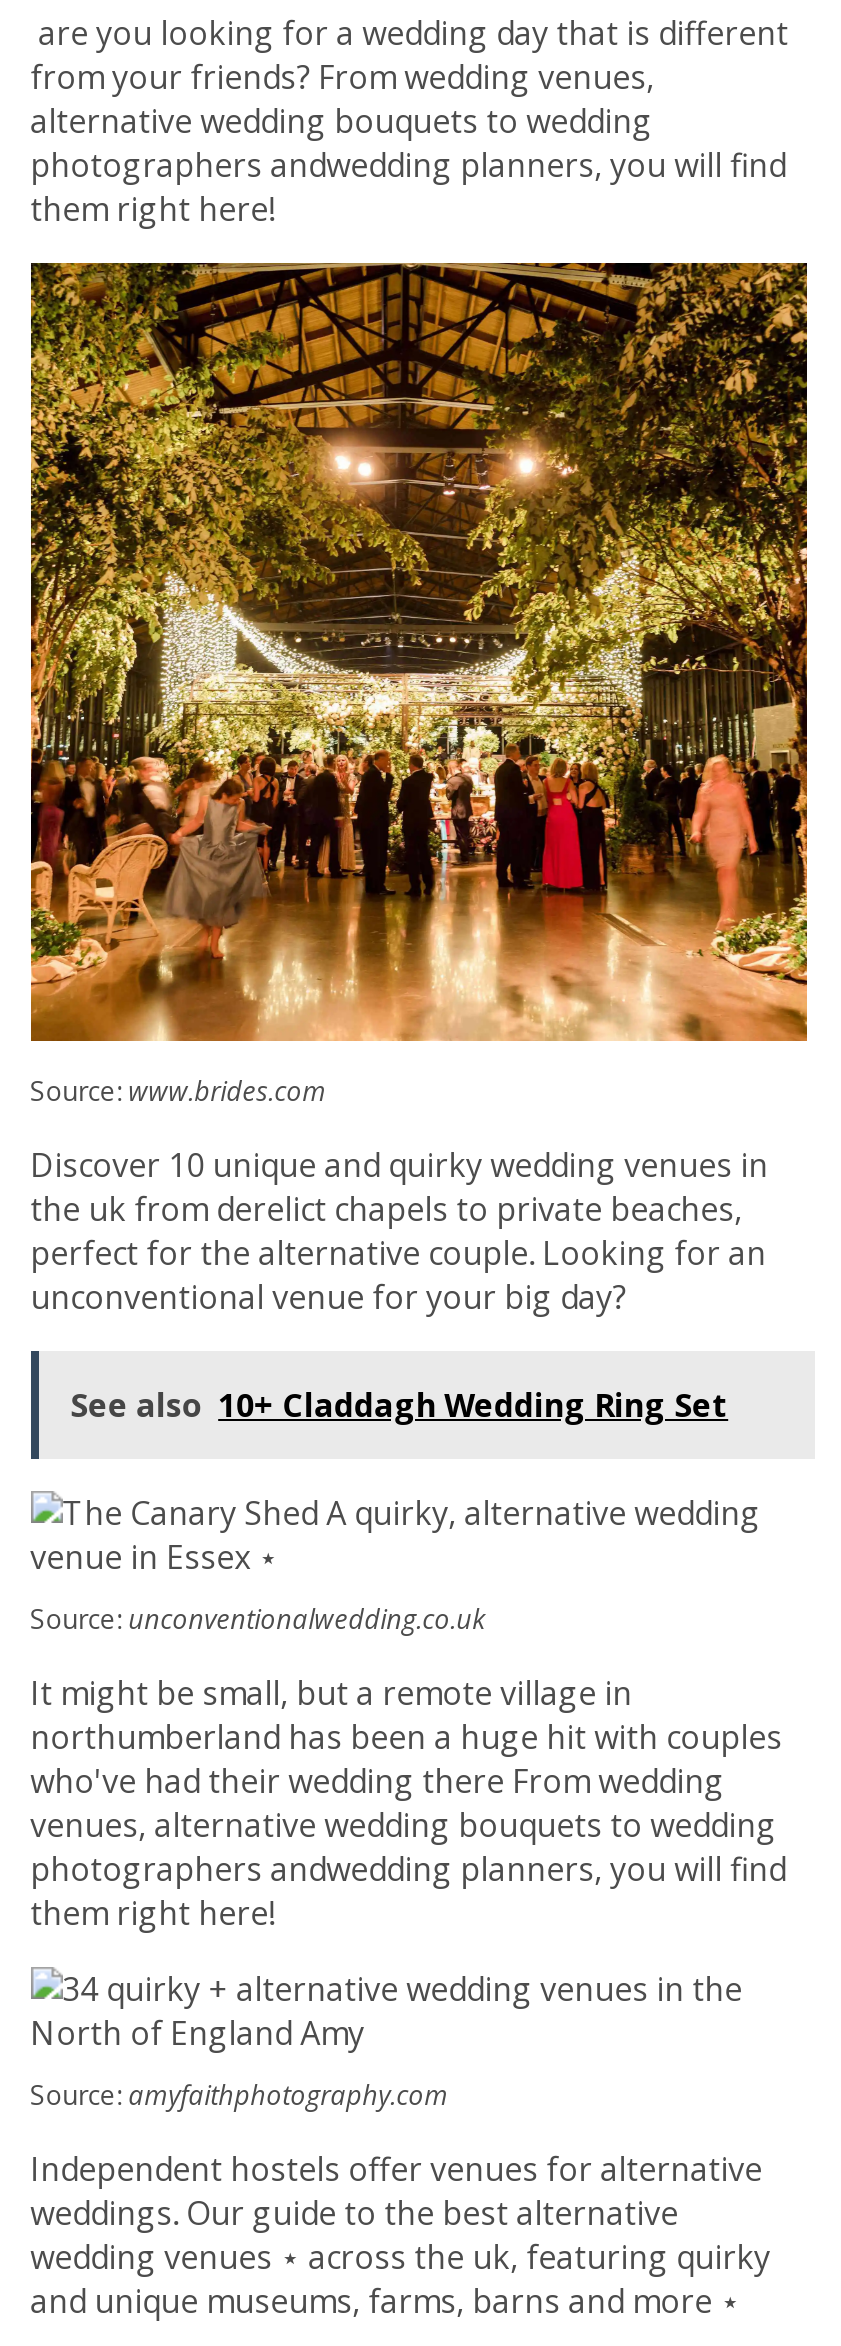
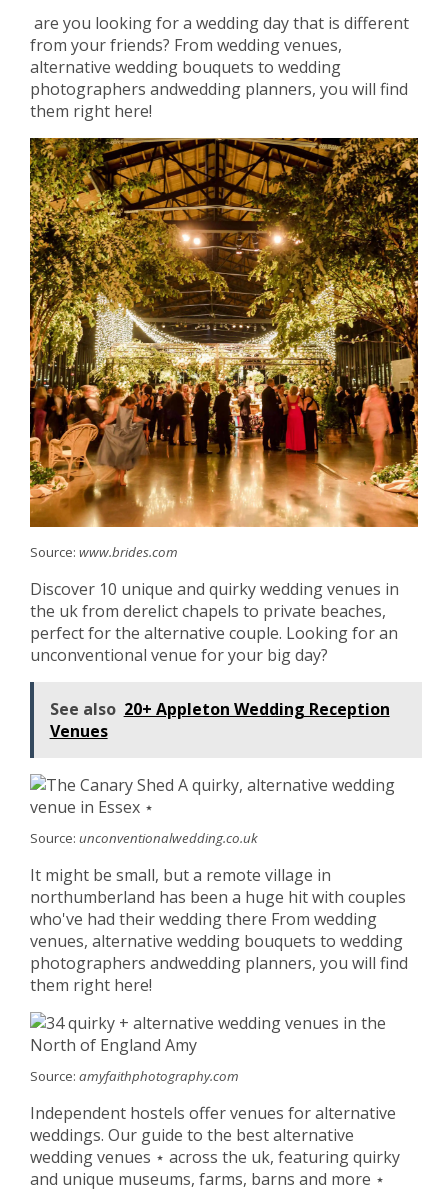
- See also 10+ Claddagh Wedding Ring Set
+ See also 20+ Appleton Wedding Reception
+ Venues
